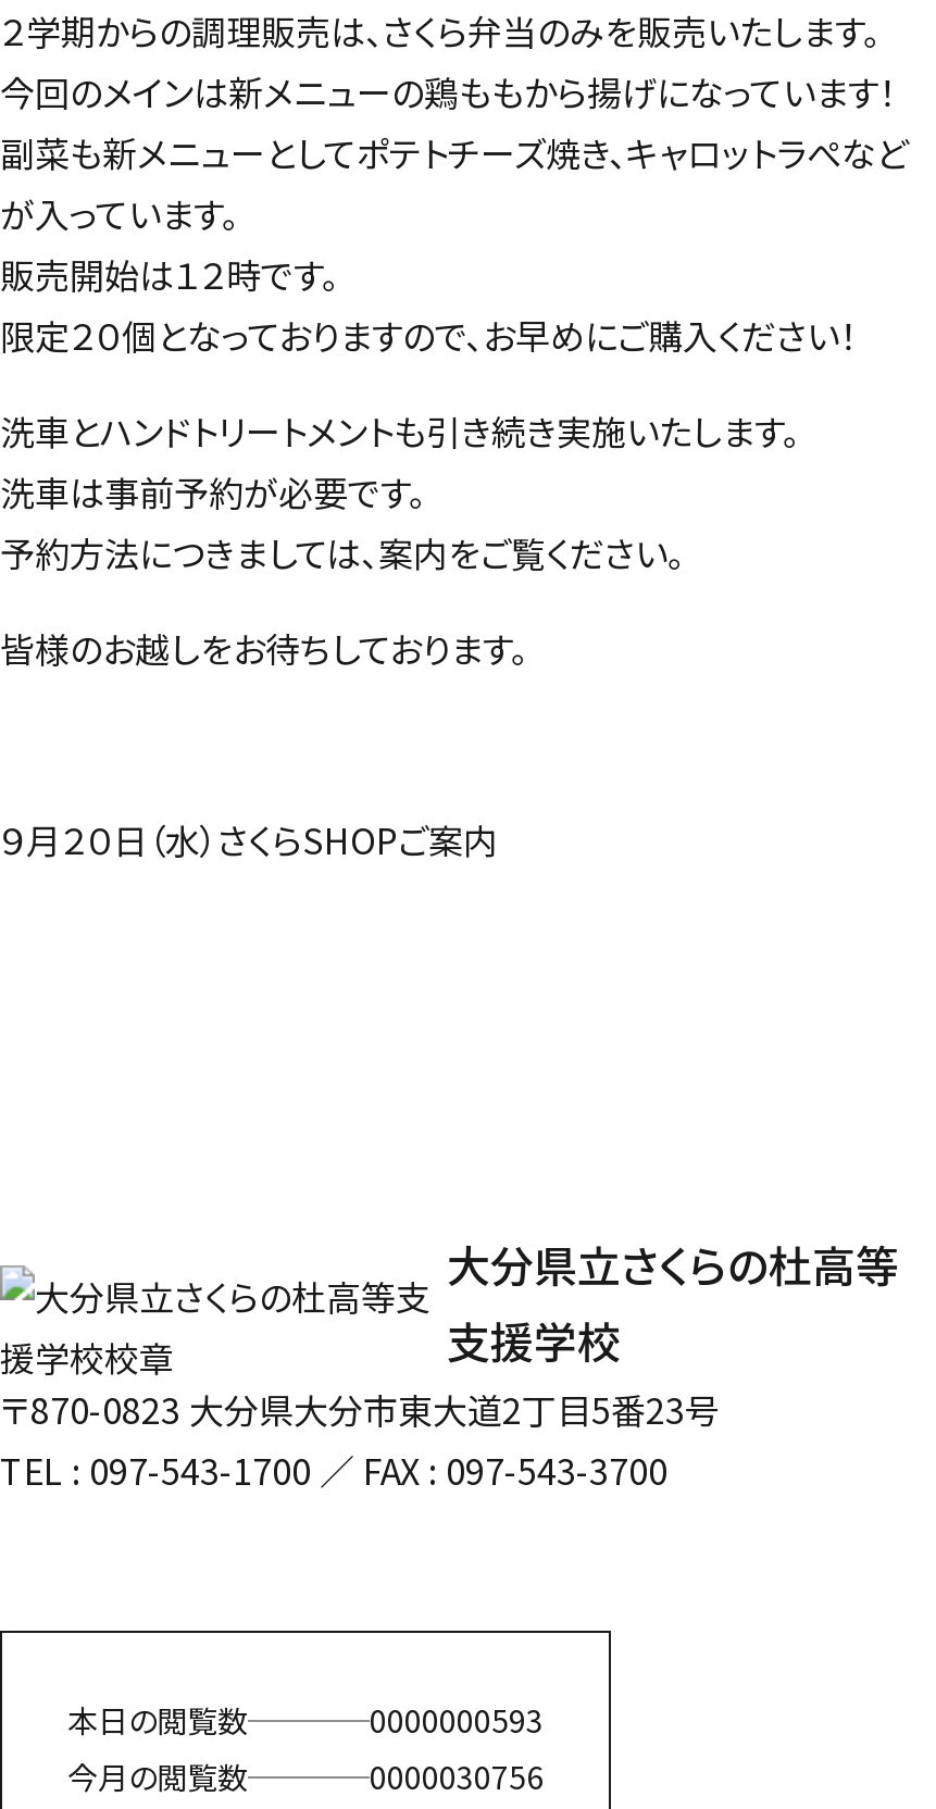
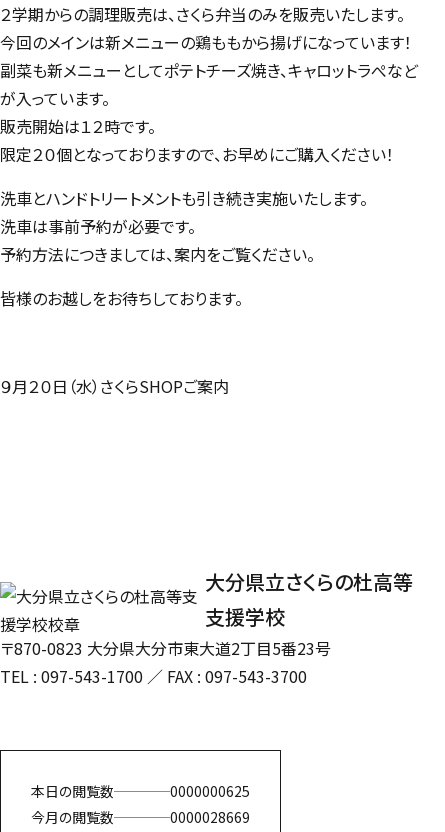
- 0000000593
+ 0000000625

- 0000030756
+ 0000028669
